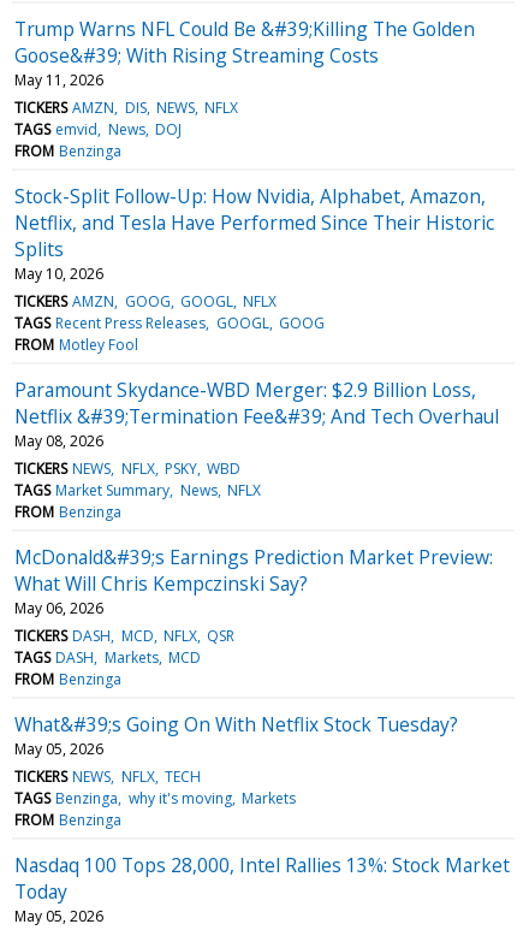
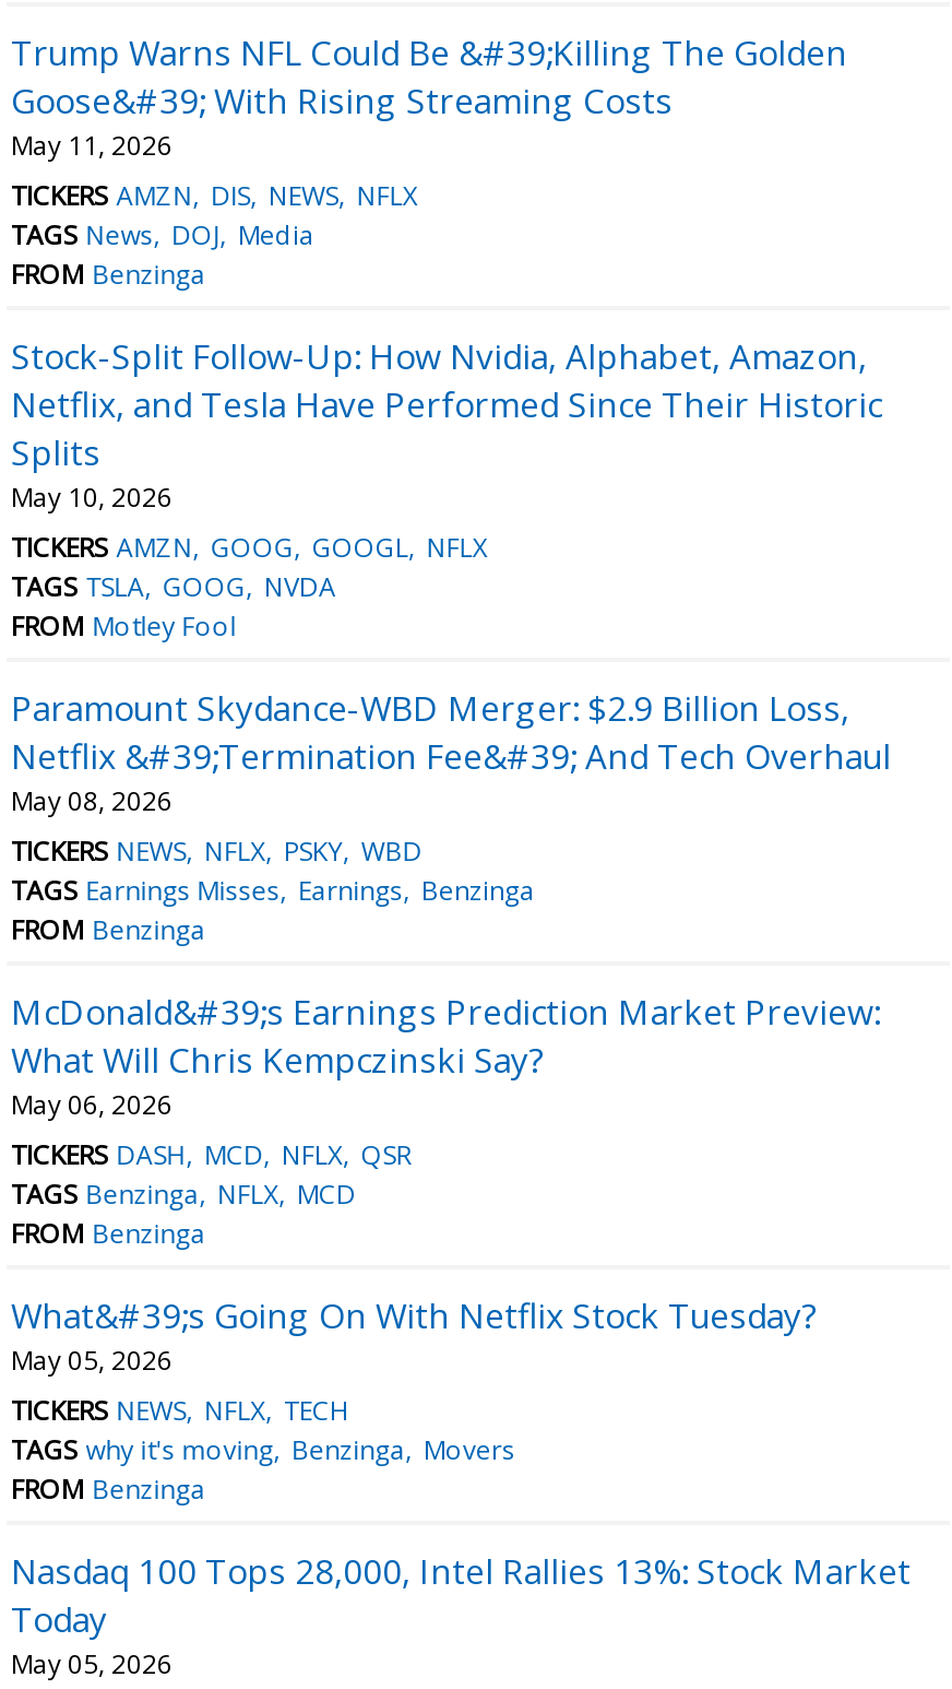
- TAGS emvid News DOJ
+ TAGS News DOJ Media

- TAGS Recent Press Releases GOOGL GOOG
+ TAGS TSLA GOOG NVDA

- TAGS Market Summary News NFLX
+ TAGS Earnings Misses Earnings Benzinga

- TAGS DASH Markets MCD
+ TAGS Benzinga NFLX MCD

- TAGS Benzinga why it's moving Markets
+ TAGS why it's moving Benzinga Movers
